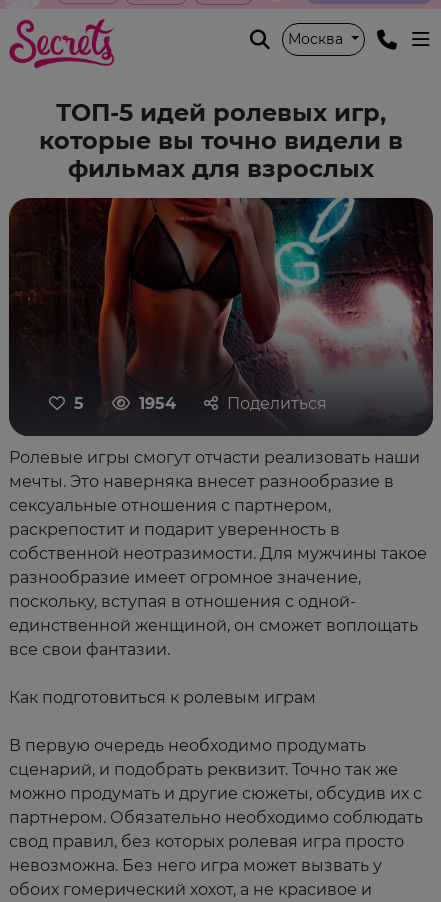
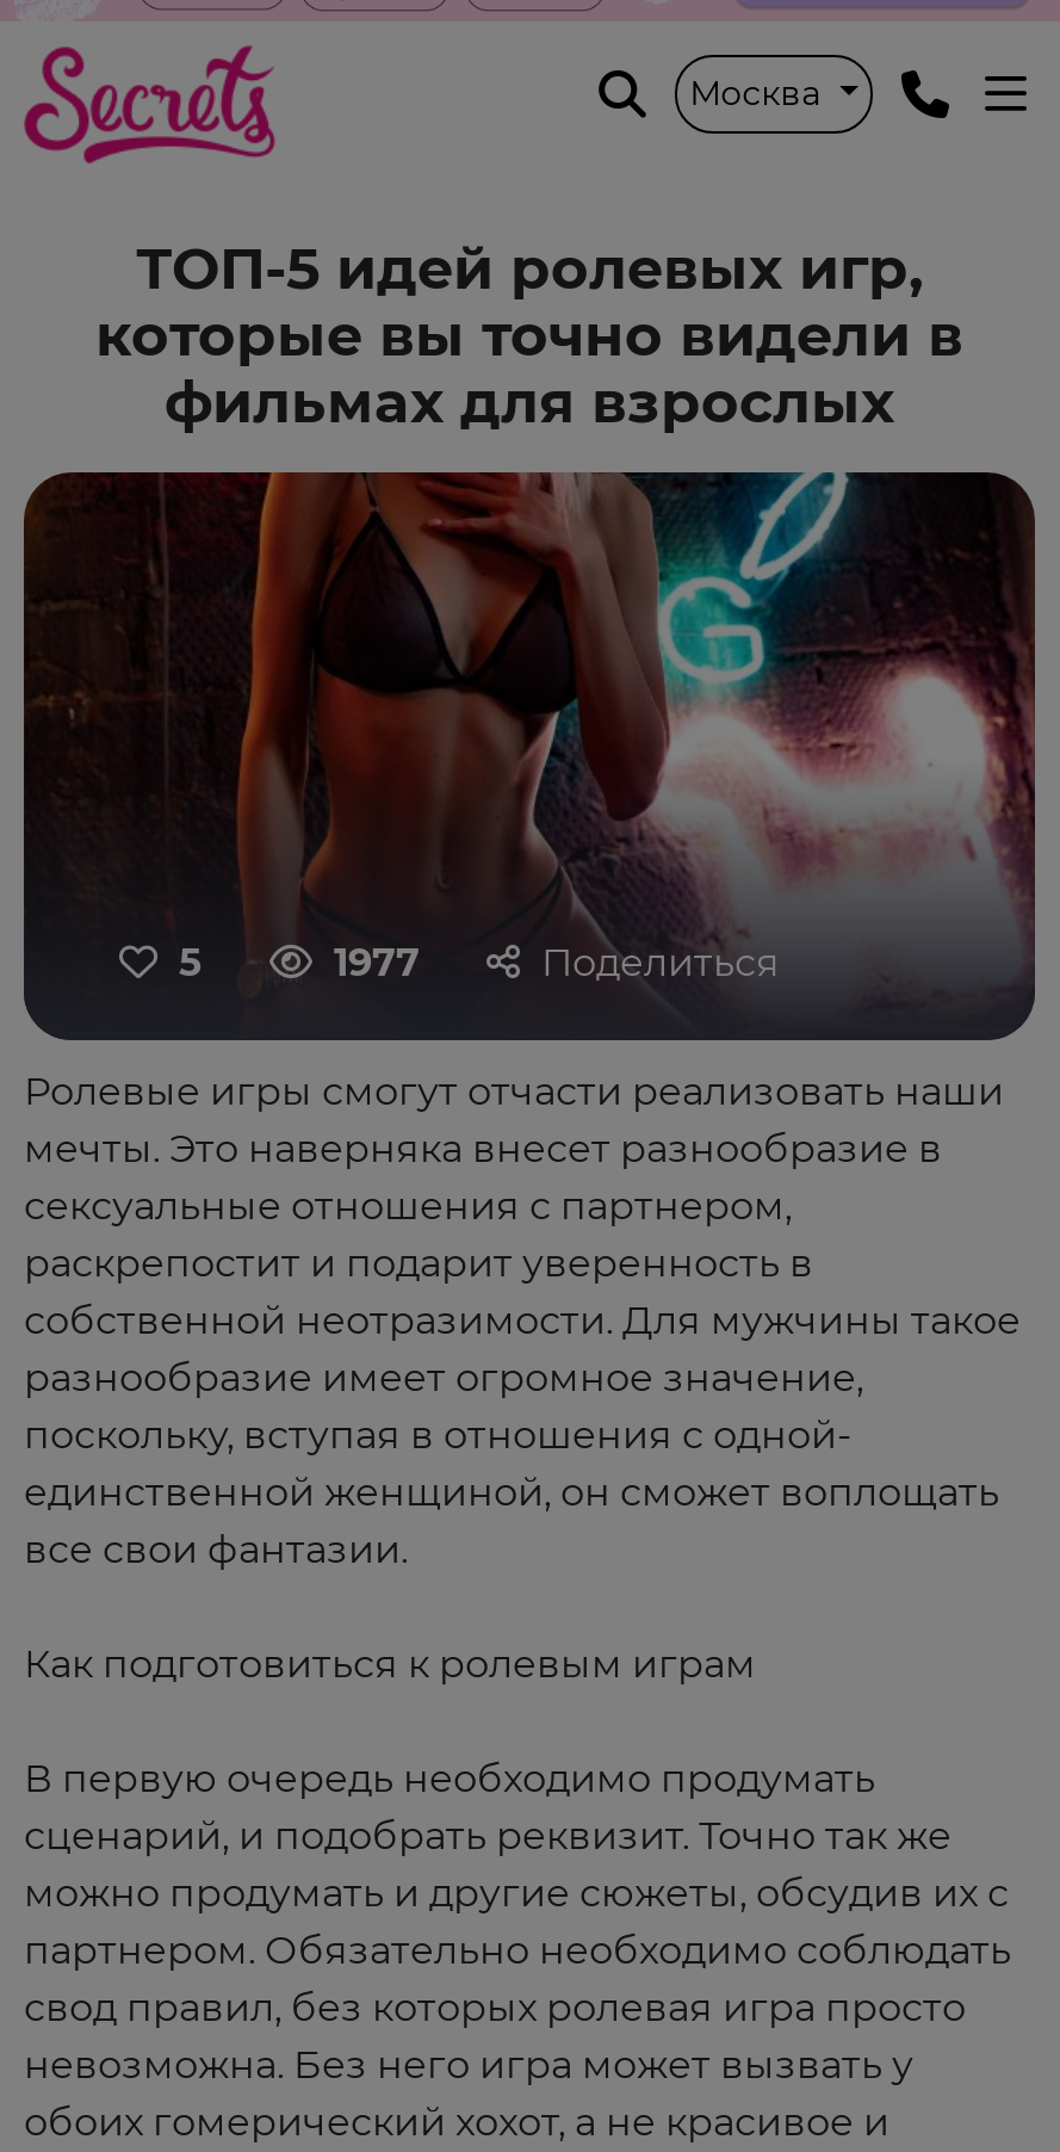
- 1954
+ 1977
